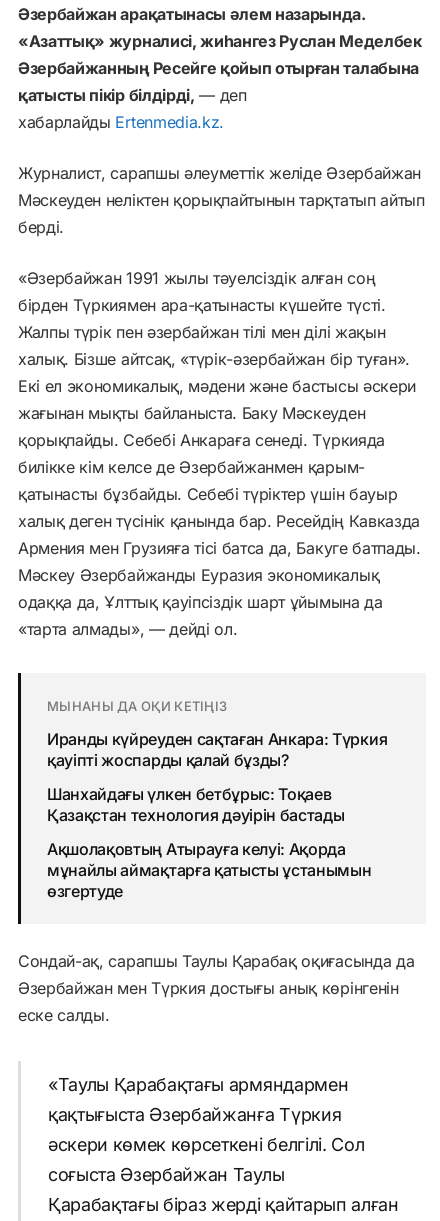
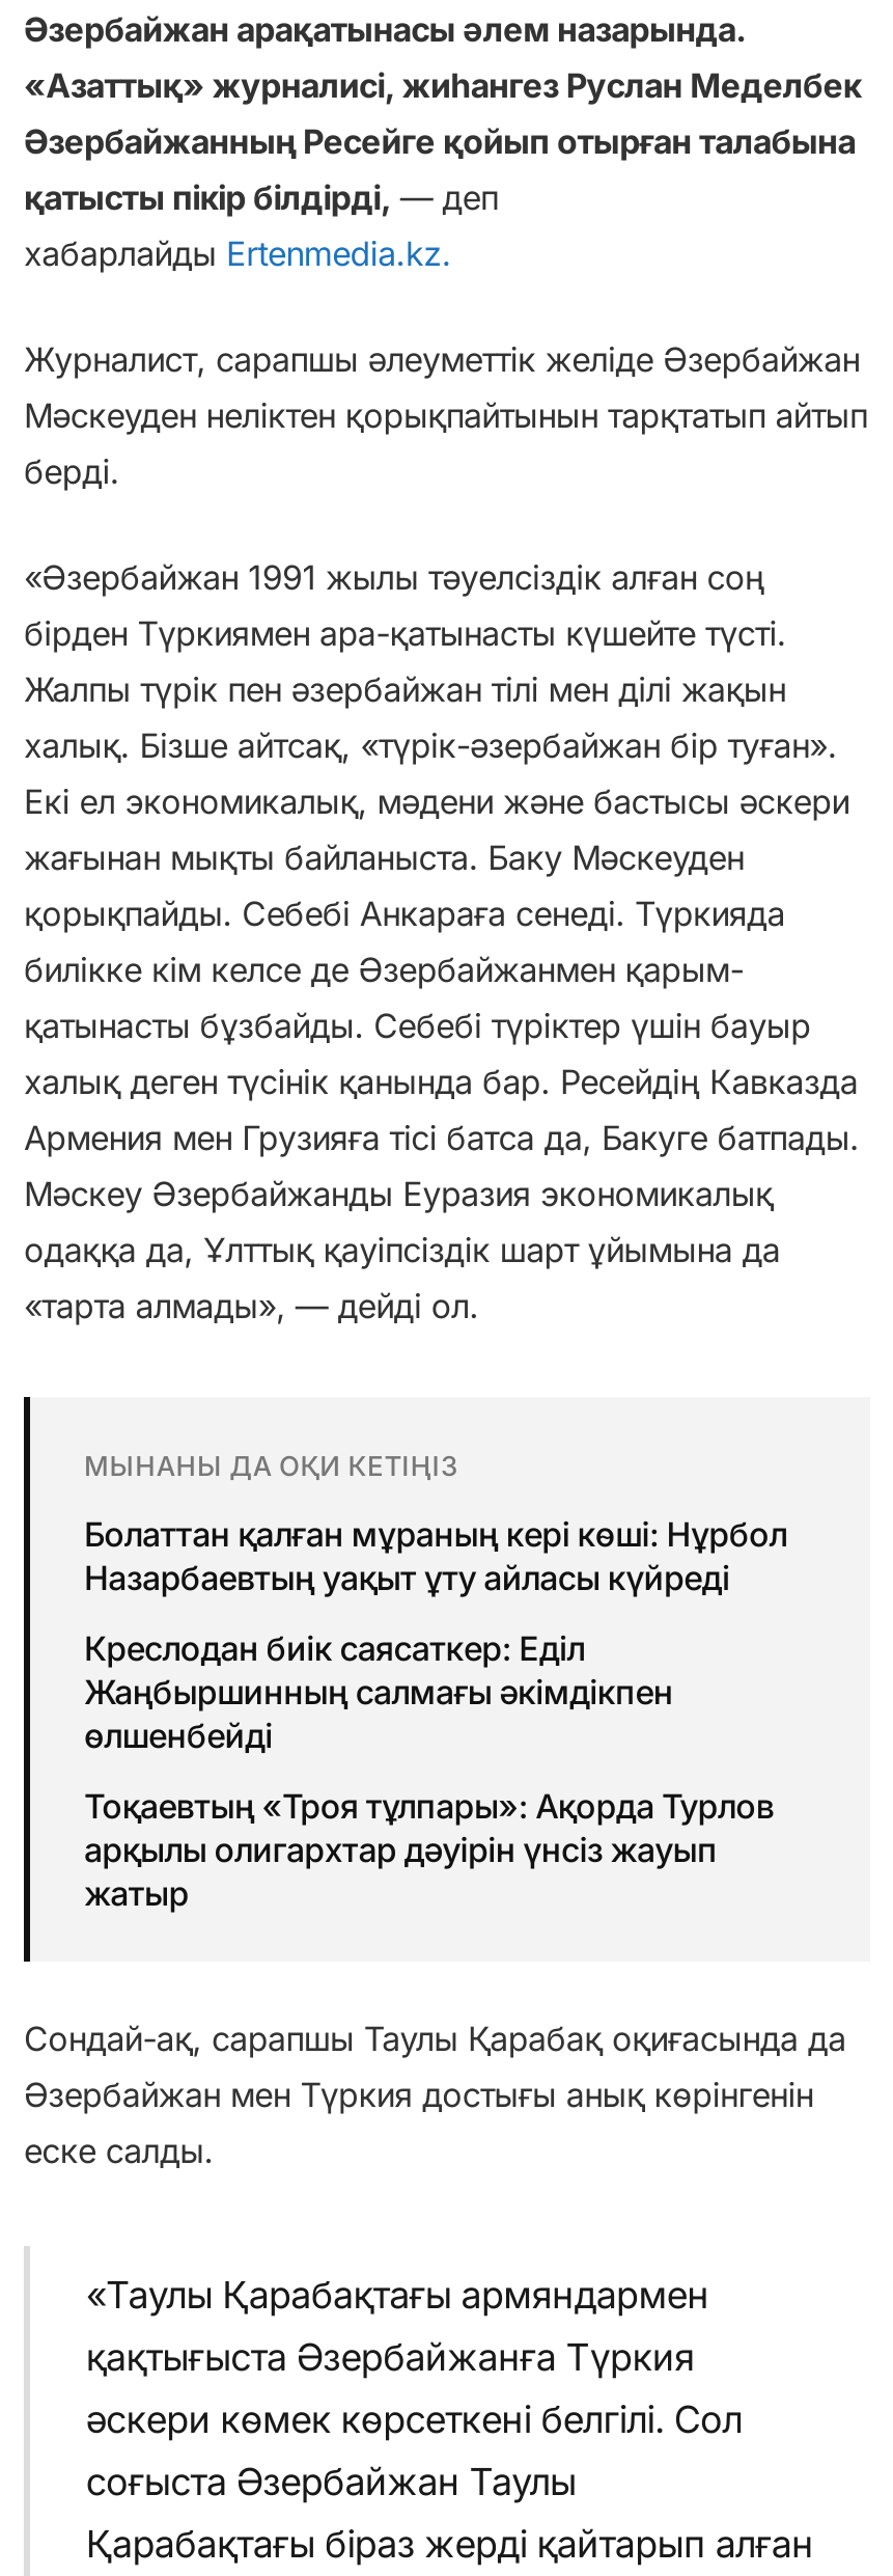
- Иранды күйреуден сақтаған Анкара: Түркия
- қауіпті жоспарды қалай бұзды?
+ Болаттан қалған мұраның кері көші: Нұрбол
+ Назарбаевтың уақыт ұту айласы күйреді

- Шанхайдағы үлкен бетбұрыс: Тоқаев
- Қазақстан технология дәуірін бастады
+ Креслодан биік саясаткер: Еділ
+ Жаңбыршинның салмағы әкімдікпен
+ өлшенбейді

- Ақшолақовтың Атырауға келуі: Ақорда
- мұнайлы аймақтарға қатысты ұстанымын
- өзгертуде
+ Тоқаевтың «Троя тұлпары»: Ақорда Турлов
+ арқылы олигархтар дәуірін үнсіз жауып
+ жатыр
